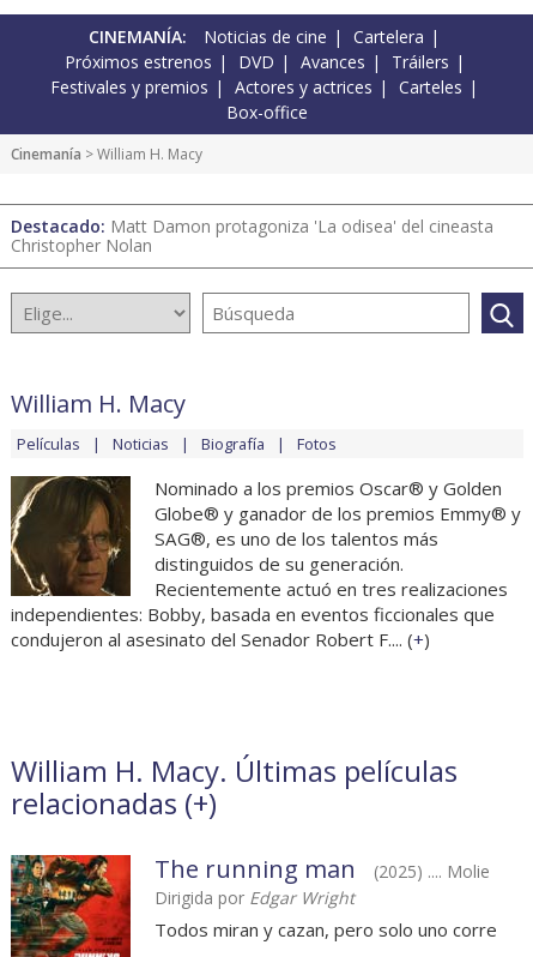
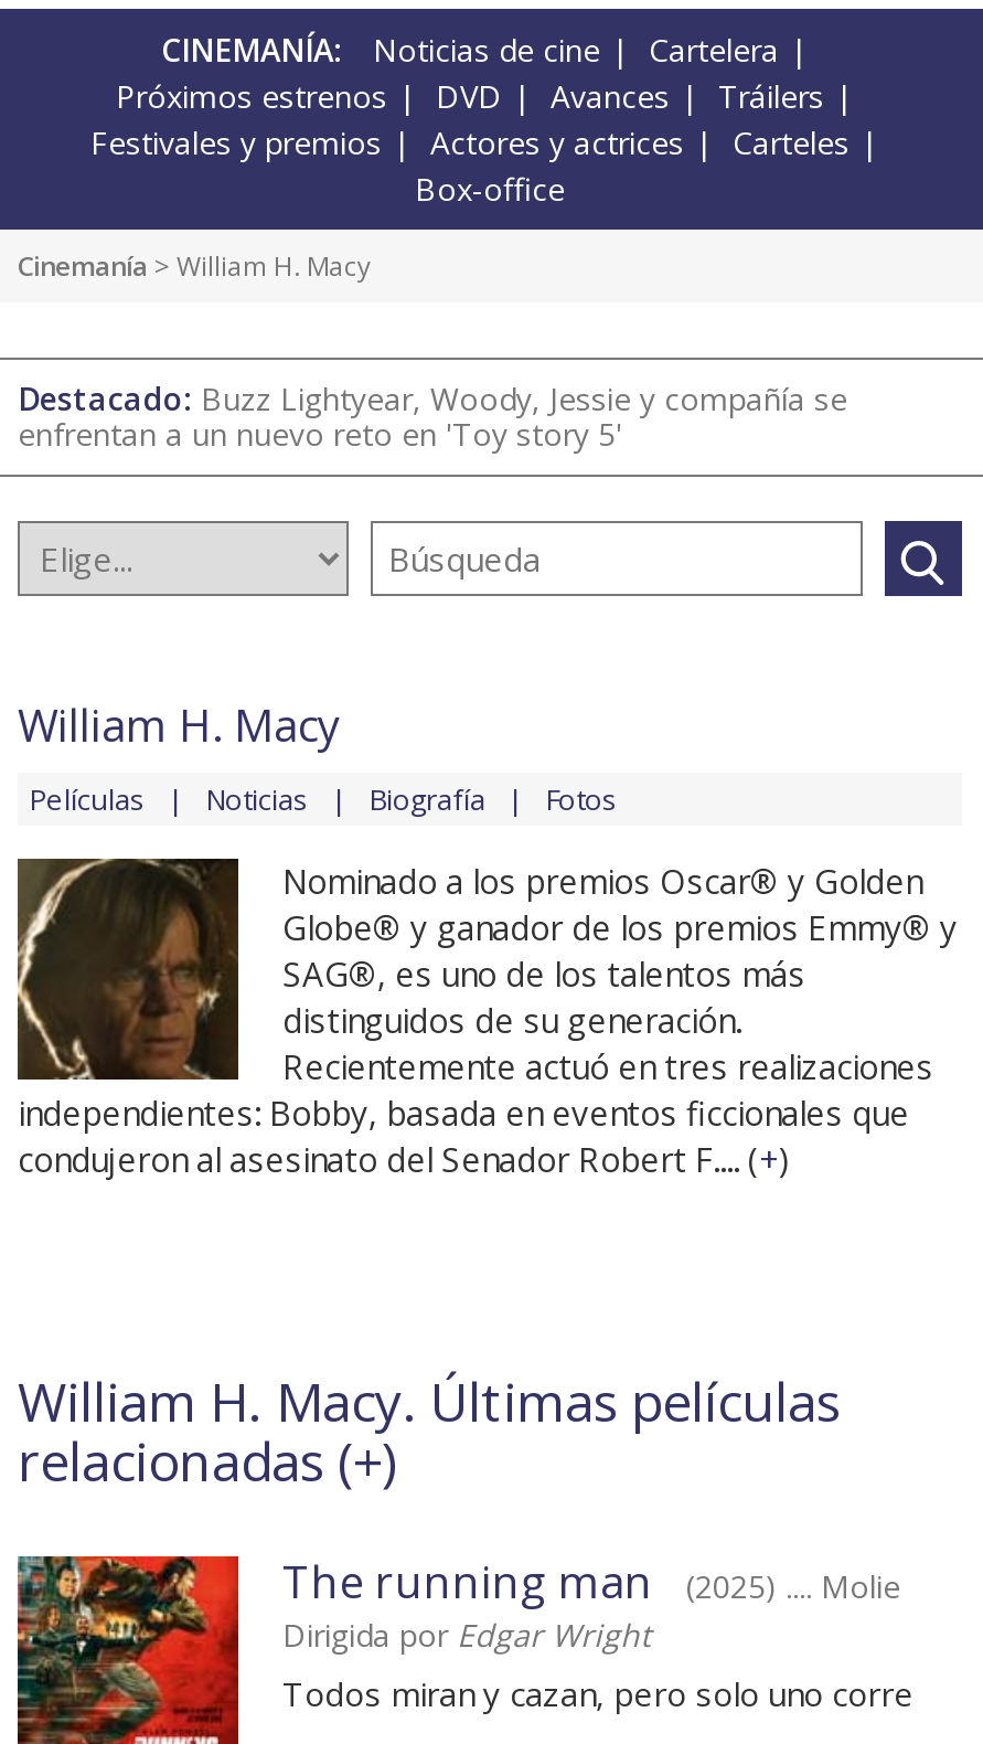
- Destacado: Matt Damon protagoniza 'La odisea' del cineasta
- Christopher Nolan
+ Destacado: Buzz Lightyear, Woody, Jessie y compañía se
+ enfrentan a un nuevo reto en 'Toy story 5'
